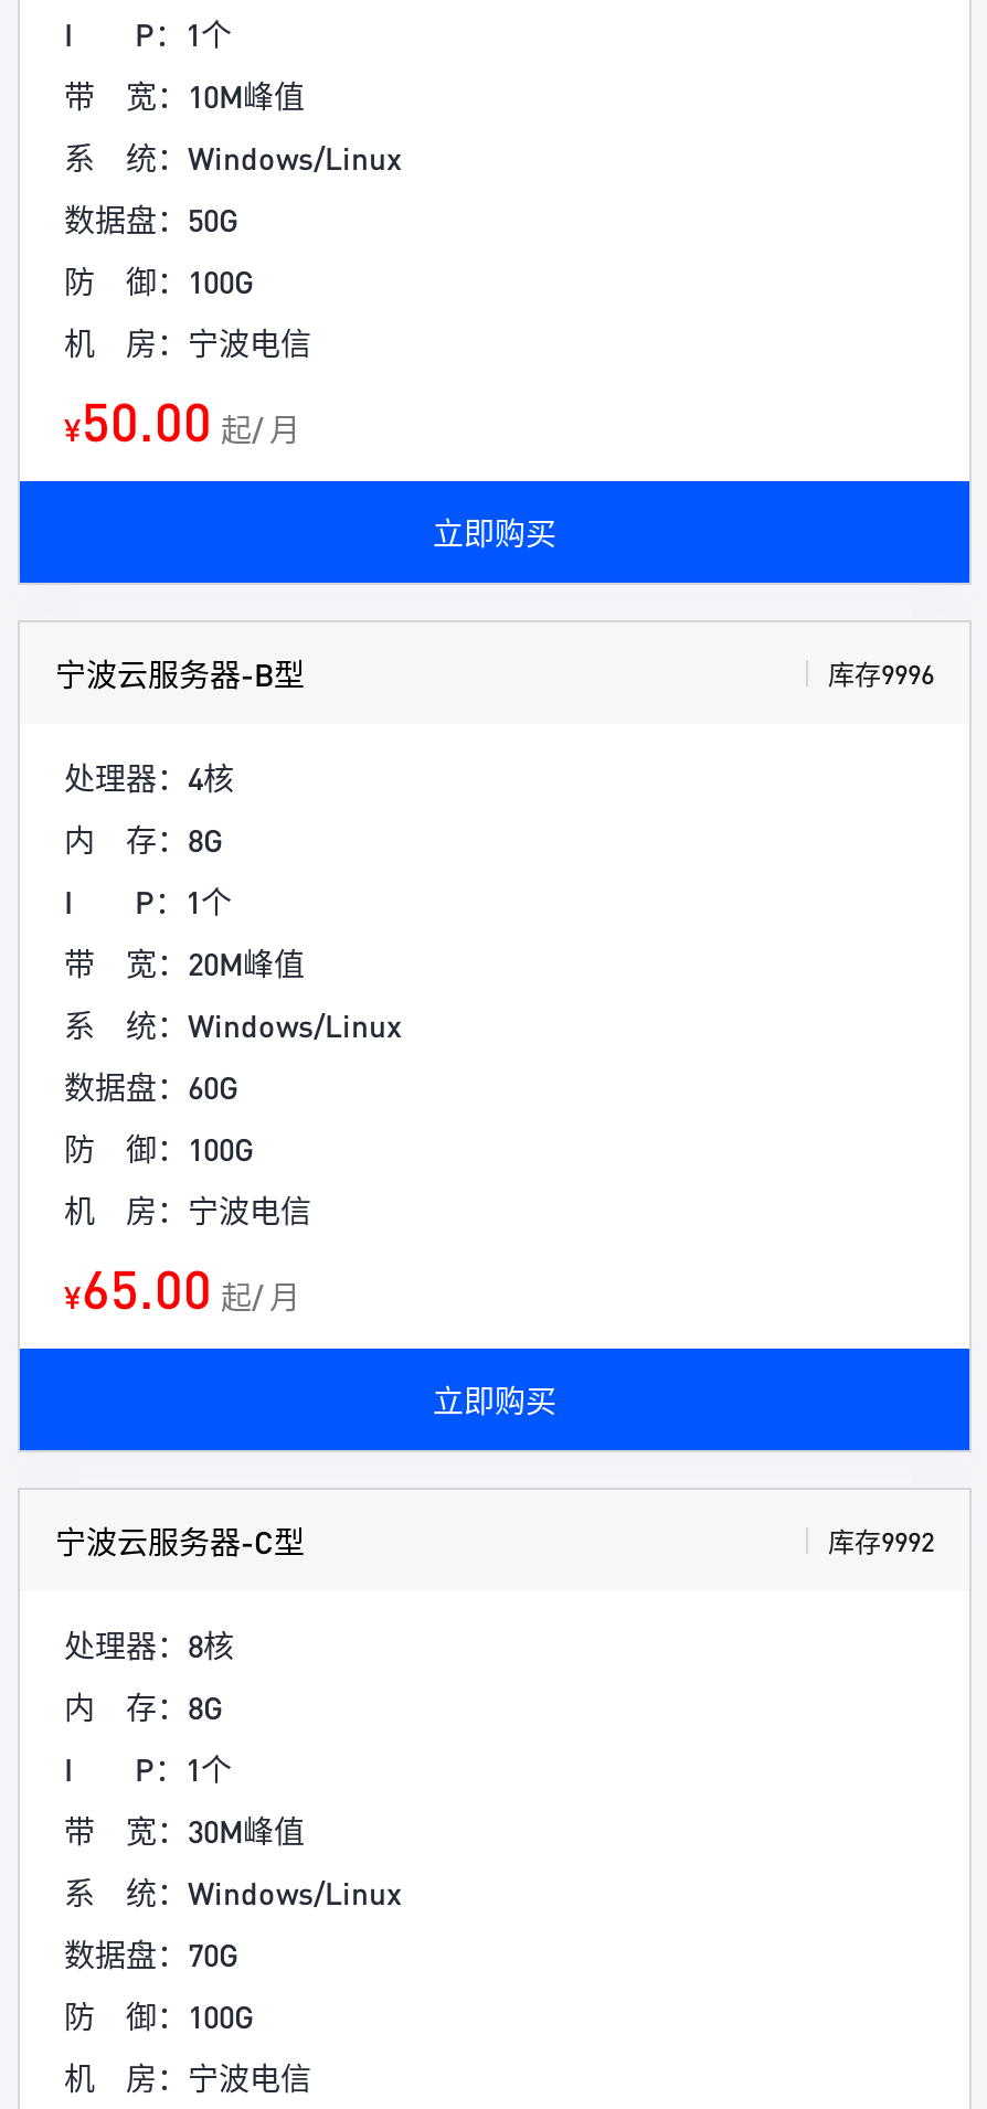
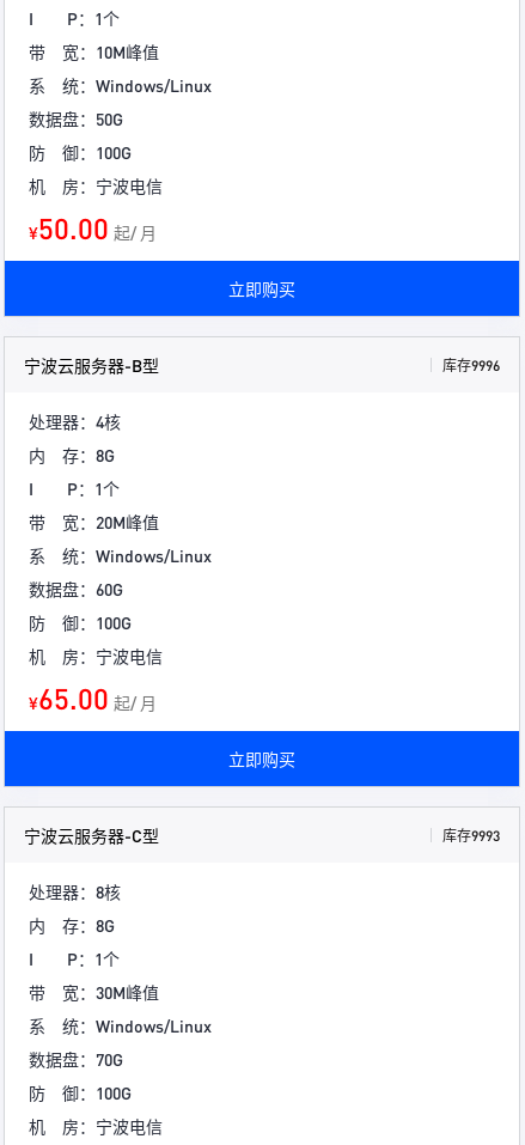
- 库存9992
+ 库存9993
